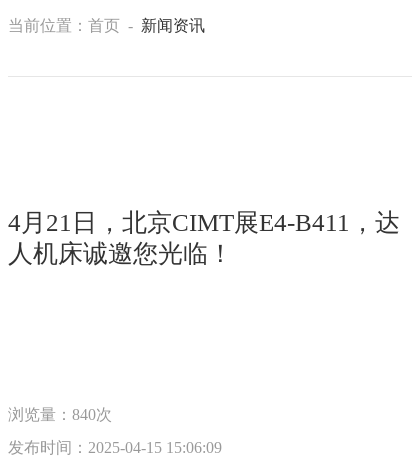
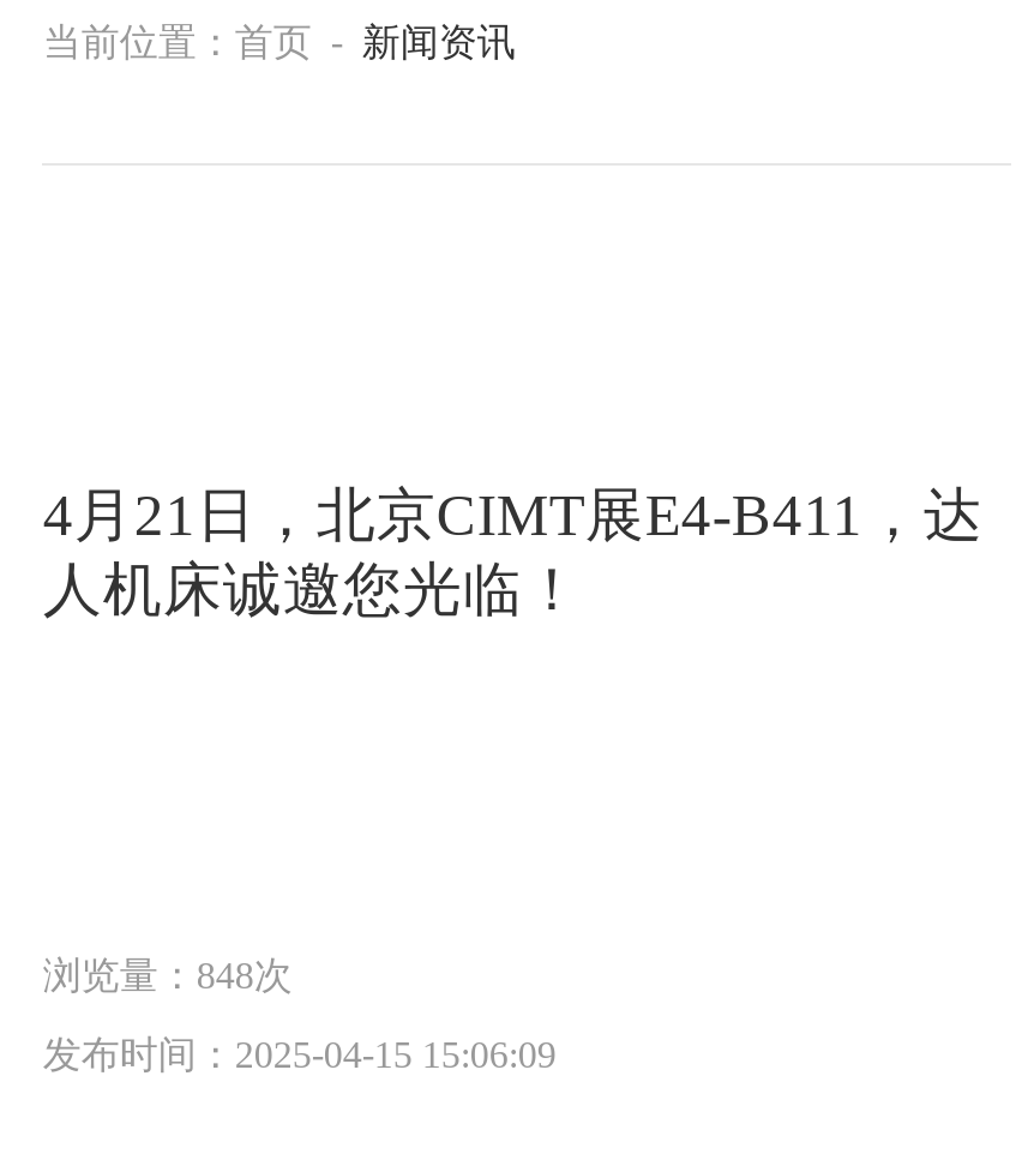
- 浏览量：840次
+ 浏览量：848次
